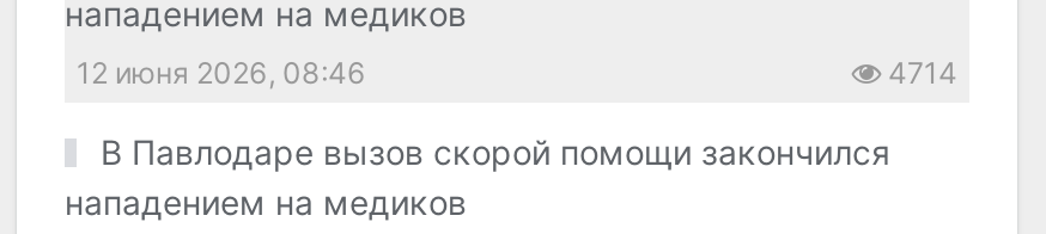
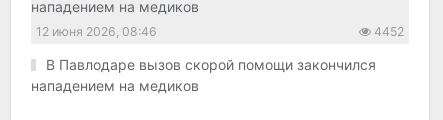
- 4714
+ 4452
